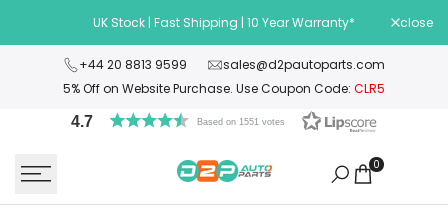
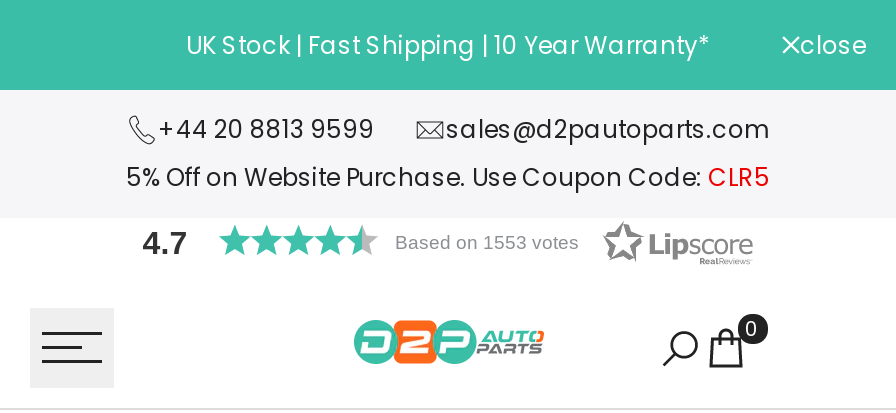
- Based on 1551 votes
+ Based on 1553 votes
